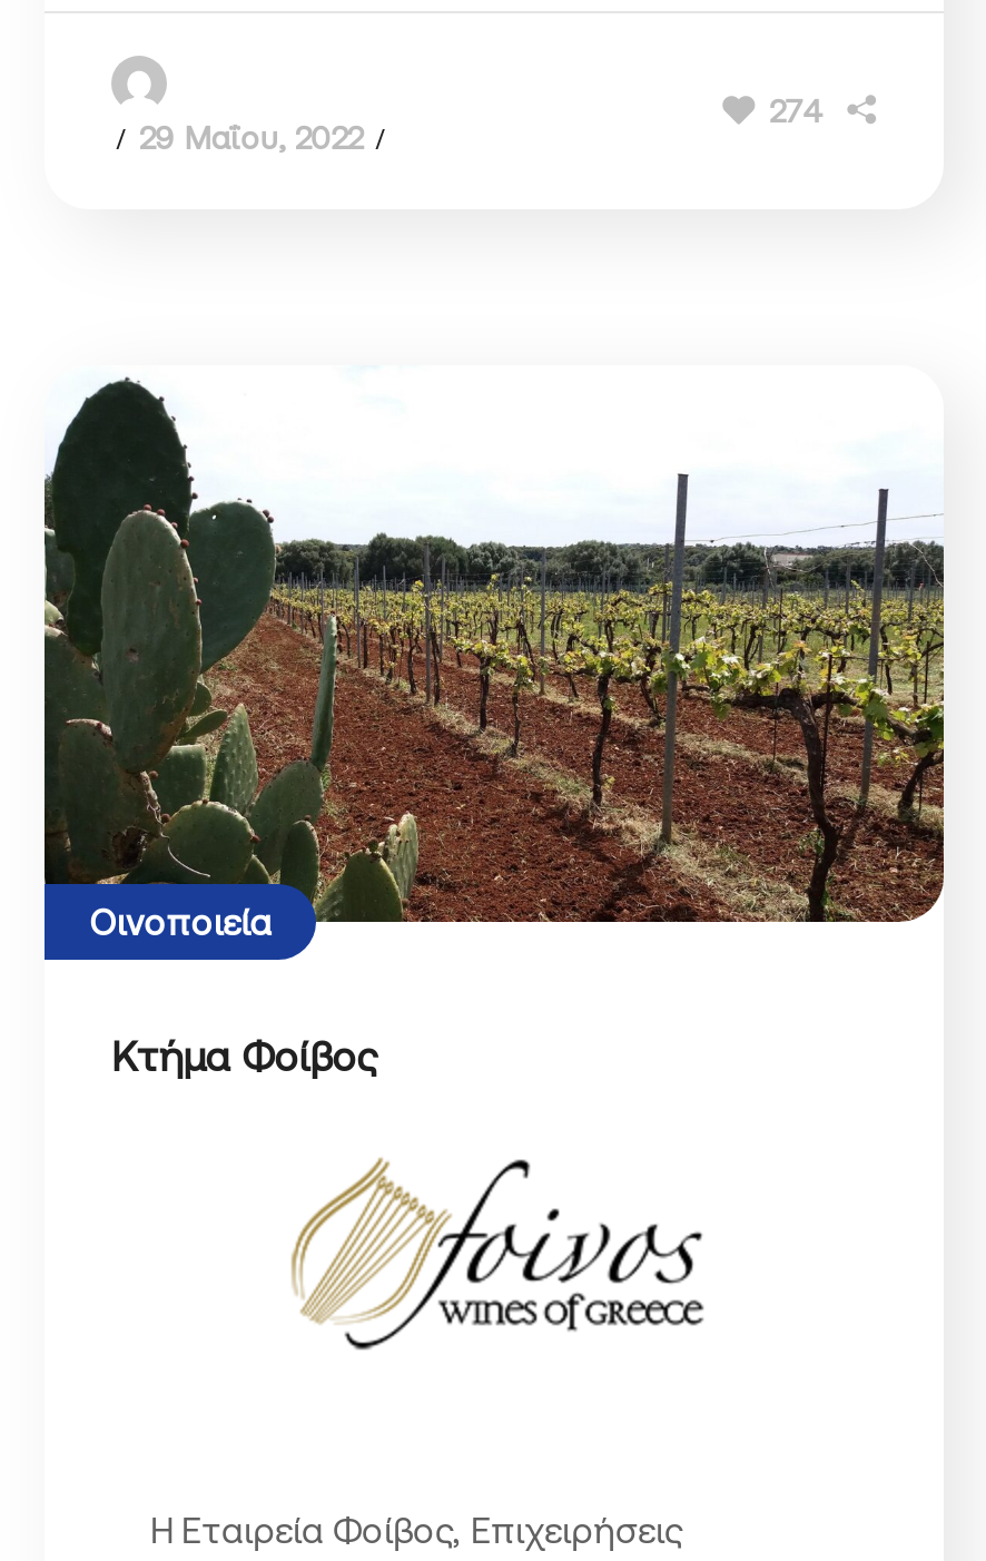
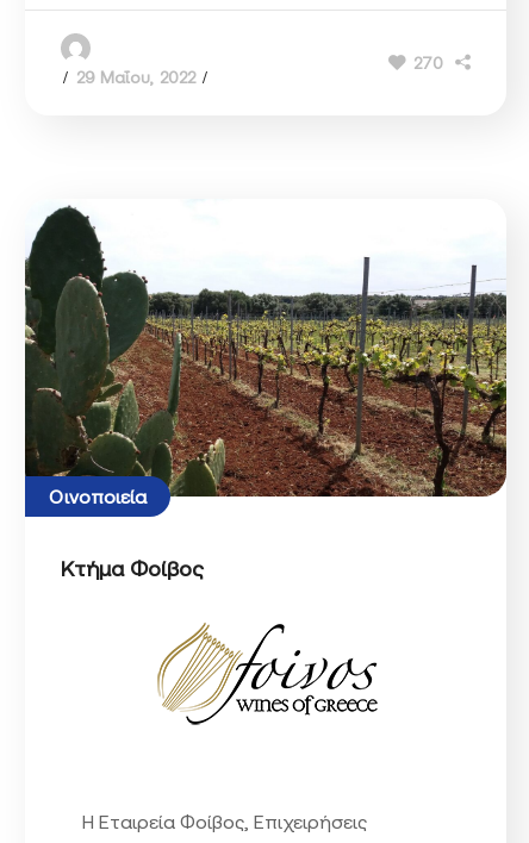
- 274
+ 270
